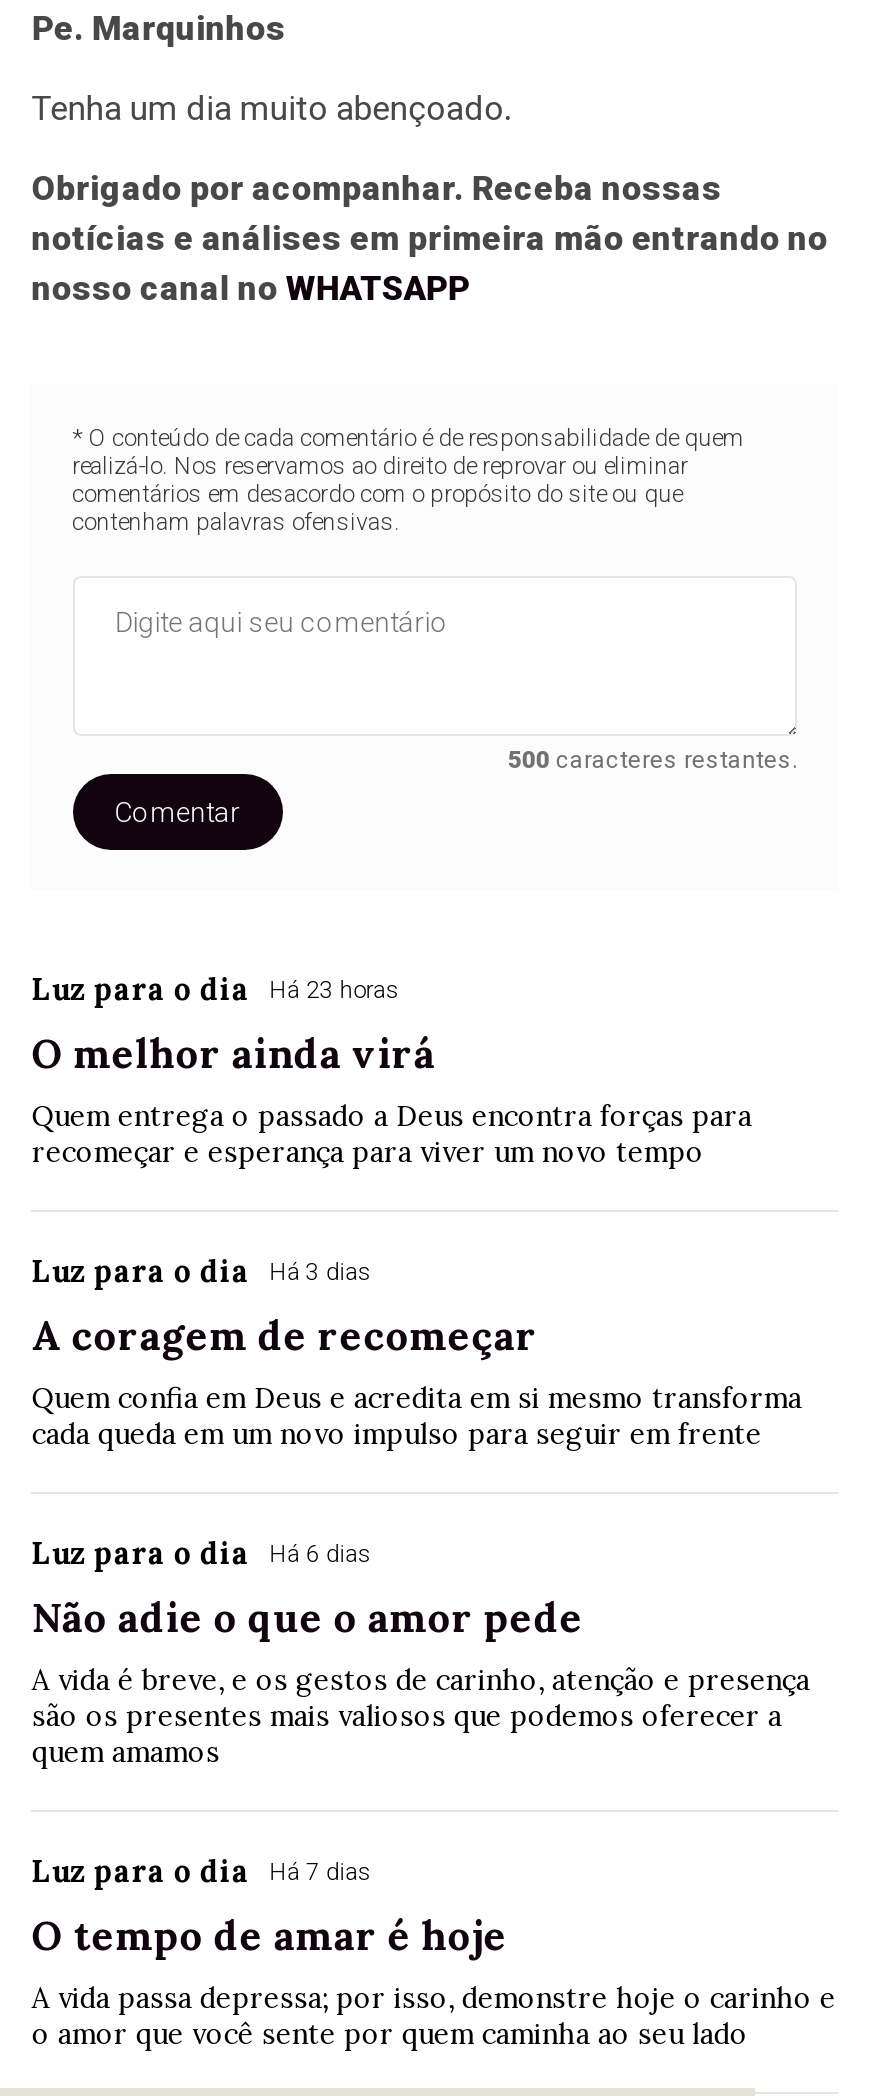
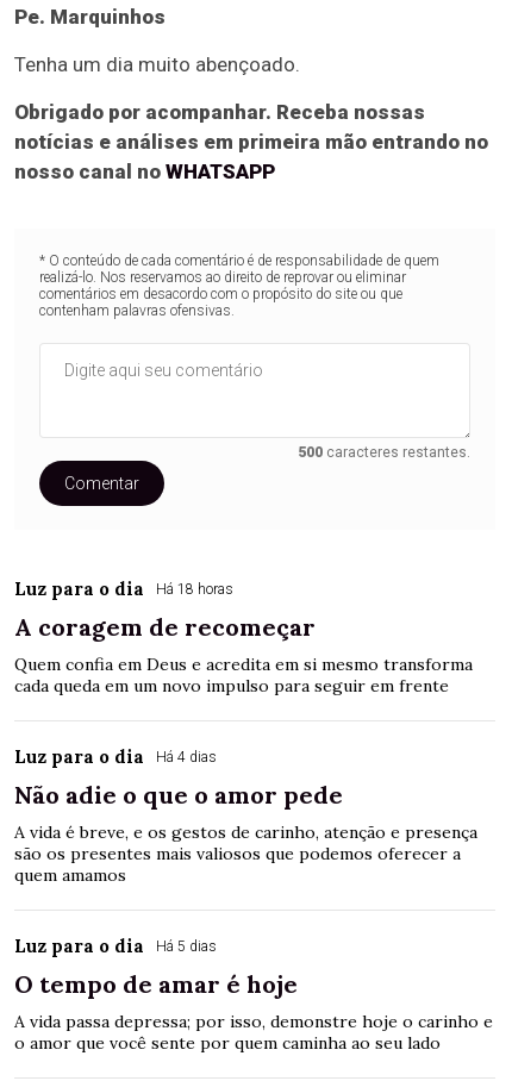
- Há 23 horas
- O melhor ainda virá
- Quem entrega o passado a Deus encontra forças para
- recomeçar e esperança para viver um novo tempo
- Luz para o dia
- Há 3 dias
+ Há 18 horas

- Luz para o dia Há 6 dias
+ Luz para o dia Há 4 dias

- Luz para o dia Há 7 dias
+ Luz para o dia Há 5 dias
